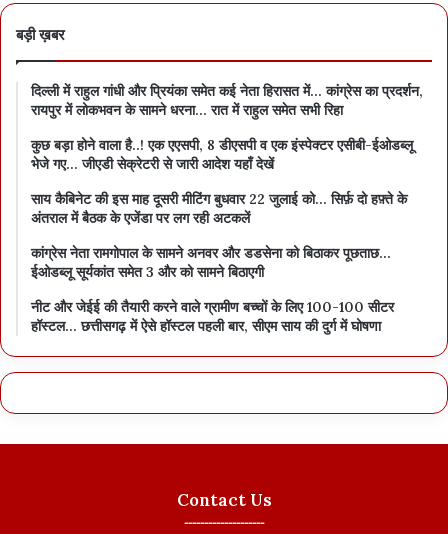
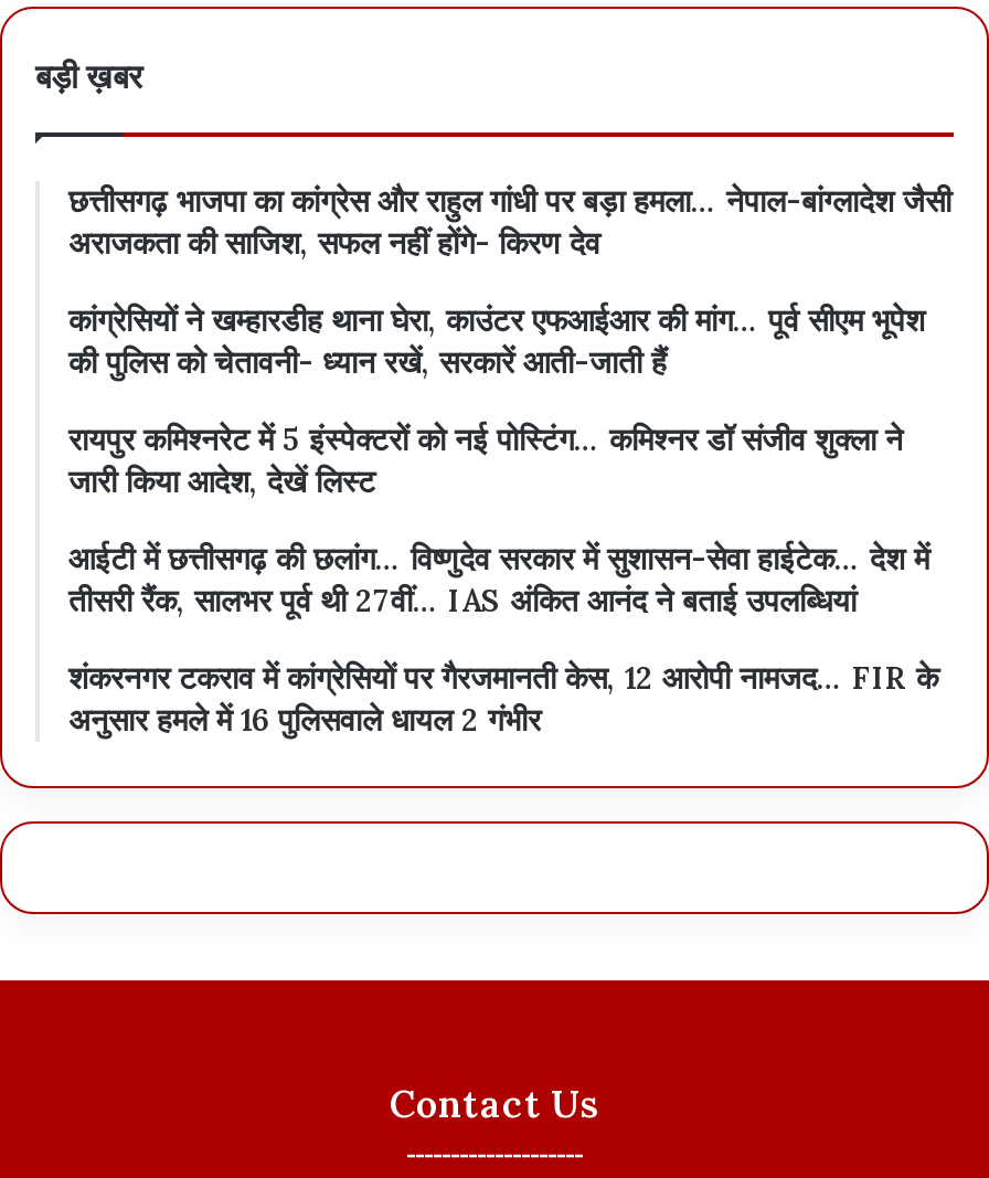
- दिल्ली में राहुल गांधी और प्रियंका समेत कई नेता हिरासत में… कांग्रेस का प्रदर्शन,
- रायपुर में लोकभवन के सामने धरना… रात में राहुल समेत सभी रिहा
+ छत्तीसगढ़ भाजपा का कांग्रेस और राहुल गांधी पर बड़ा हमला… नेपाल-बांग्लादेश जैसी
+ अराजकता की साजिश, सफल नहीं होंगे- किरण देव

- कुछ बड़ा होने वाला है..! एक एएसपी, 8 डीएसपी व एक इंस्पेक्टर एसीबी-ईओडब्लू
- भेजे गए… जीएडी सेक्रेटरी से जारी आदेश यहाँ देखें
+ कांग्रेसियों ने खम्हारडीह थाना घेरा, काउंटर एफआईआर की मांग… पूर्व सीएम भूपेश
+ की पुलिस को चेतावनी- ध्यान रखें, सरकारें आती-जाती हैं

- साय कैबिनेट की इस माह दूसरी मीटिंग बुधवार 22 जुलाई को… सिर्फ़ दो हफ़्ते के
- अंतराल में बैठक के एजेंडा पर लग रही अटकलें
+ रायपुर कमिश्नरेट में 5 इंस्पेक्टरों को नई पोस्टिंग… कमिश्नर डॉ संजीव शुक्ला ने
+ जारी किया आदेश, देखें लिस्ट

- कांग्रेस नेता रामगोपाल के सामने अनवर और डडसेना को बिठाकर पूछताछ…
- ईओडब्लू सूर्यकांत समेत 3 और को सामने बिठाएगी
+ आईटी में छत्तीसगढ़ की छलांग… विष्णुदेव सरकार में सुशासन-सेवा हाईटेक… देश में
+ तीसरी रैंक, सालभर पूर्व थी 27वीं… IAS अंकित आनंद ने बताई उपलब्धियां

- नीट और जेईई की तैयारी करने वाले ग्रामीण बच्चों के लिए 100-100 सीटर
- हॉस्टल… छत्तीसगढ़ में ऐसे हॉस्टल पहली बार, सीएम साय की दुर्ग में घोषणा
+ शंकरनगर टकराव में कांग्रेसियों पर गैरजमानती केस, 12 आरोपी नामजद… FIR के
+ अनुसार हमले में 16 पुलिसवाले धायल 2 गंभीर
